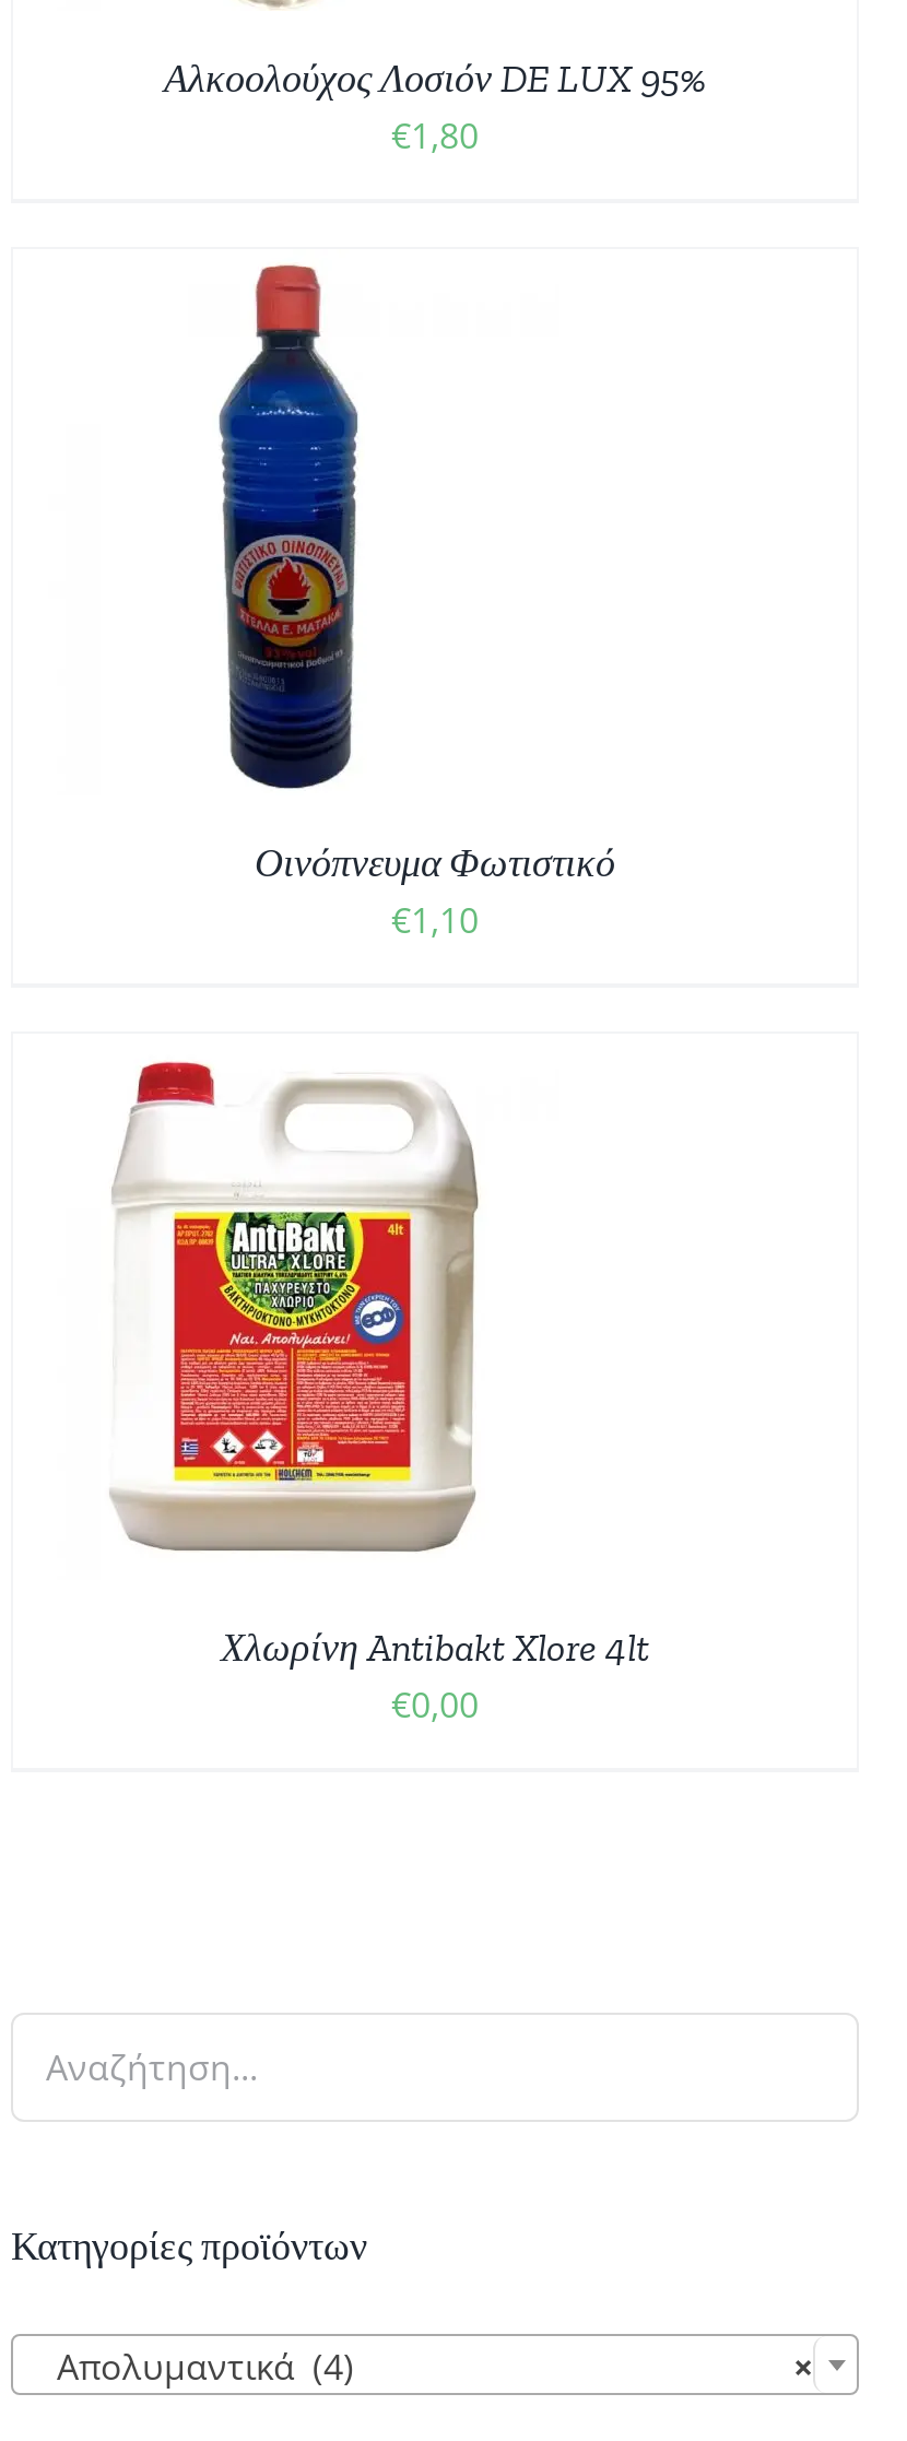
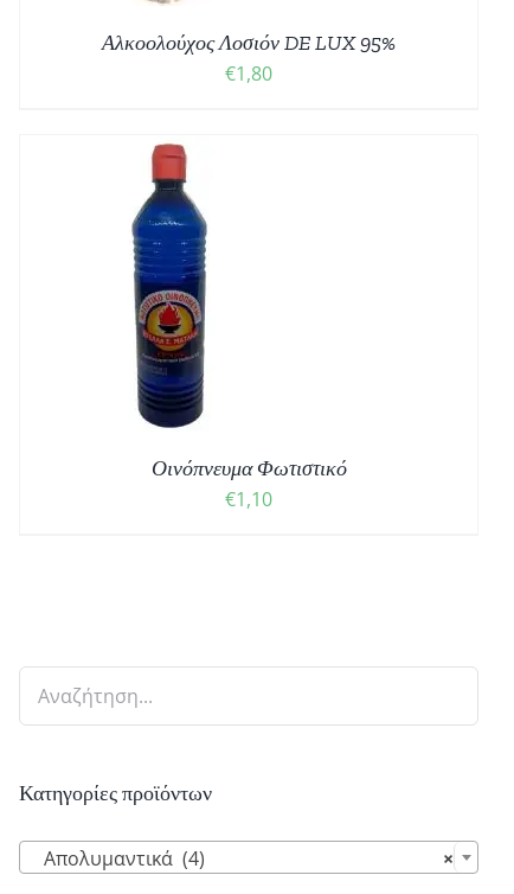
- [image]
- Χλωρίνη Antibakt Xlore 4lt
- €0,00
